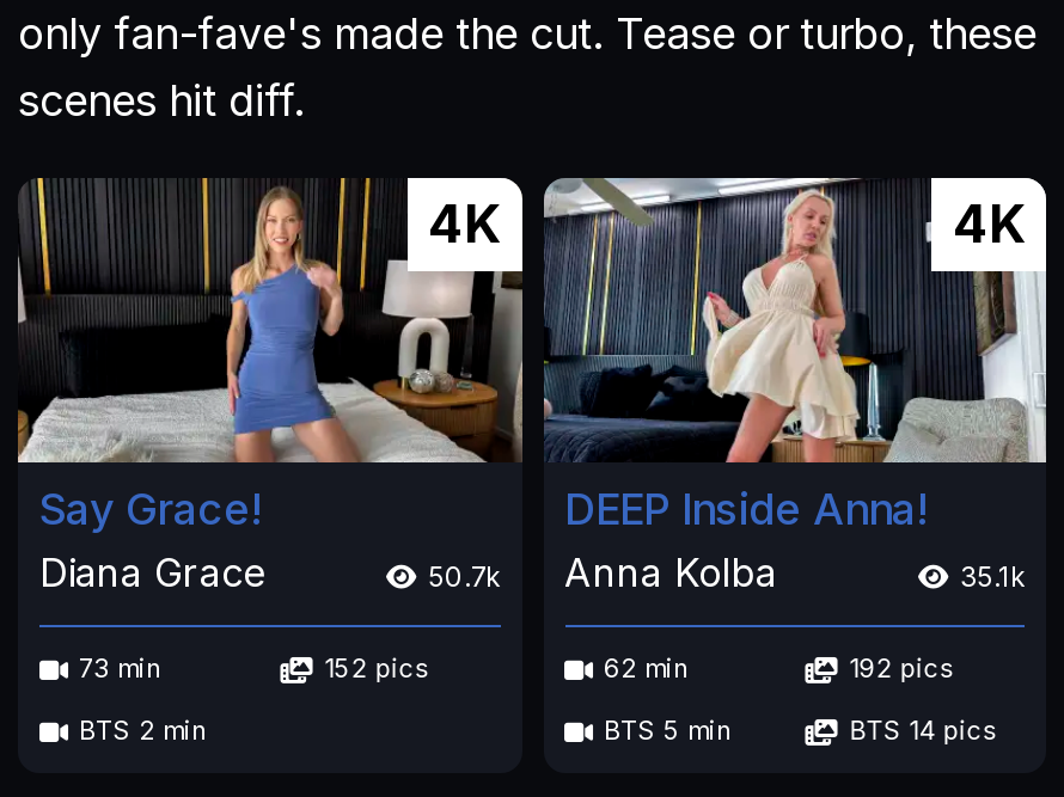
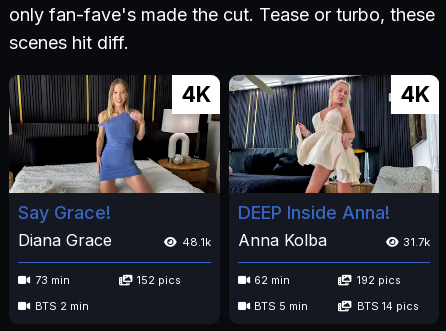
- 50.7k Anna Kolba
+ 48.1k Anna Kolba

- 35.1k
+ 31.7k
